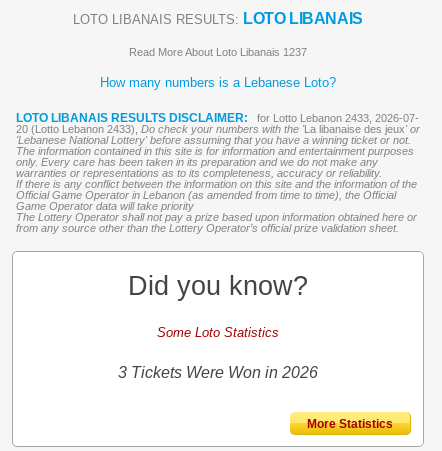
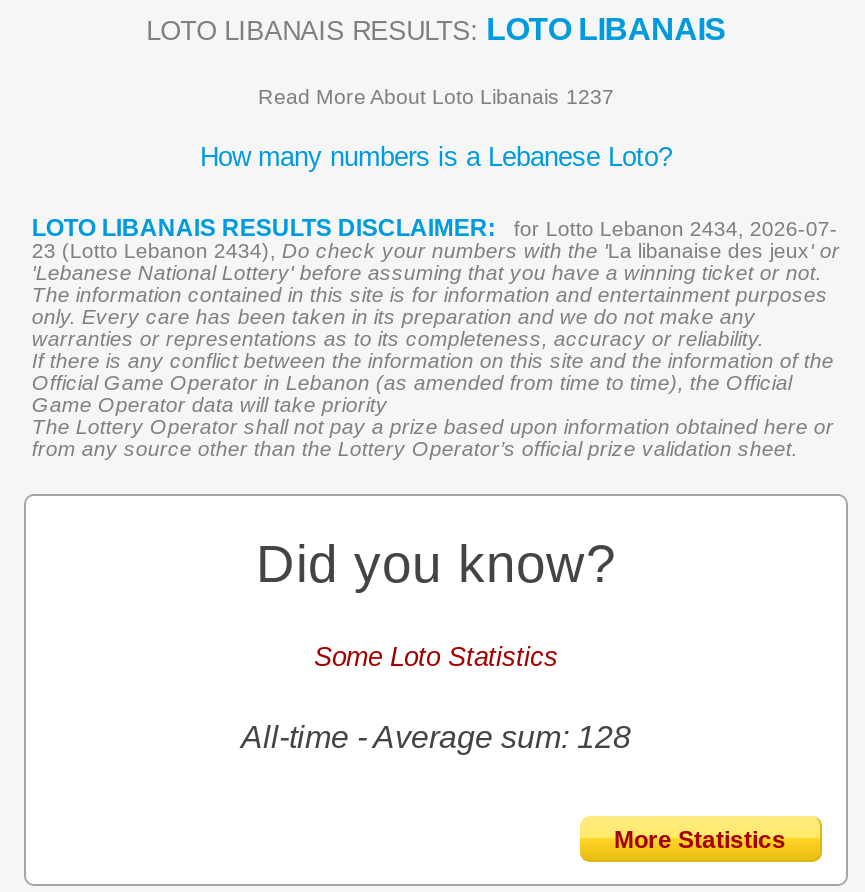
- for Lotto Lebanon 2433, 2026-07-
+ for Lotto Lebanon 2434, 2026-07-

- 20 (Lotto Lebanon 2433), Do check your numbers with the ' La libanaise des jeux ' or
+ 23 (Lotto Lebanon 2434), Do check your numbers with the ' La libanaise des jeux ' or

- 3 Tickets Were Won in 2026
+ All-time - Average sum: 128
